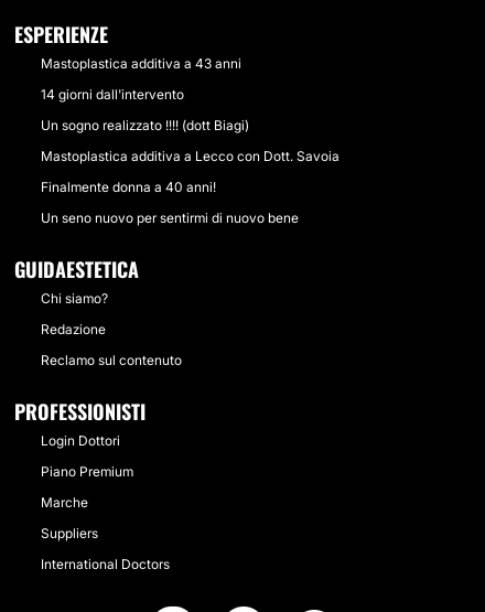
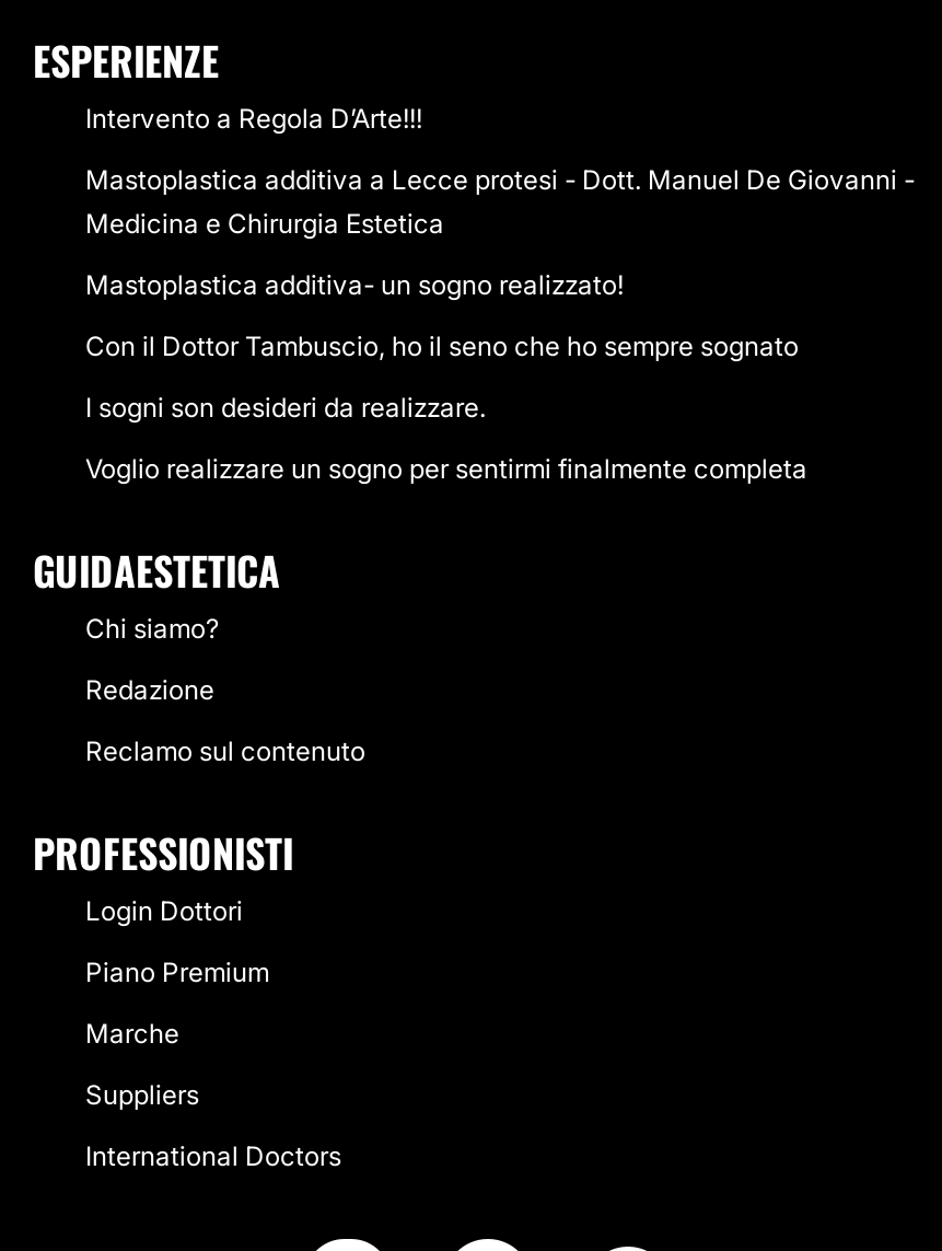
- Mastoplastica additiva a 43 anni
+ Intervento a Regola D’Arte!!!

- 14 giorni dall'intervento
+ Mastoplastica additiva a Lecce protesi - Dott. Manuel De Giovanni -
+ Medicina e Chirurgia Estetica

- Un sogno realizzato !!!! (dott Biagi)
+ Mastoplastica additiva- un sogno realizzato!

- Mastoplastica additiva a Lecco con Dott. Savoia
+ Con il Dottor Tambuscio, ho il seno che ho sempre sognato

- Finalmente donna a 40 anni!
+ I sogni son desideri da realizzare.

- Un seno nuovo per sentirmi di nuovo bene
+ Voglio realizzare un sogno per sentirmi finalmente completa
